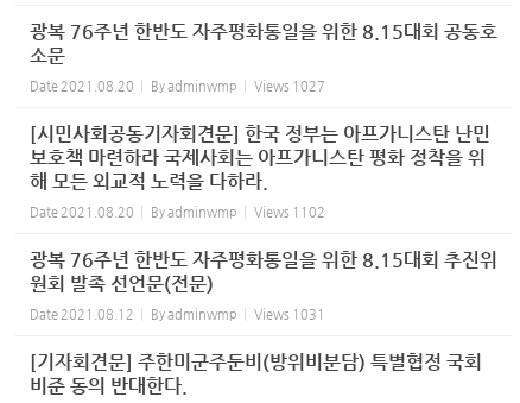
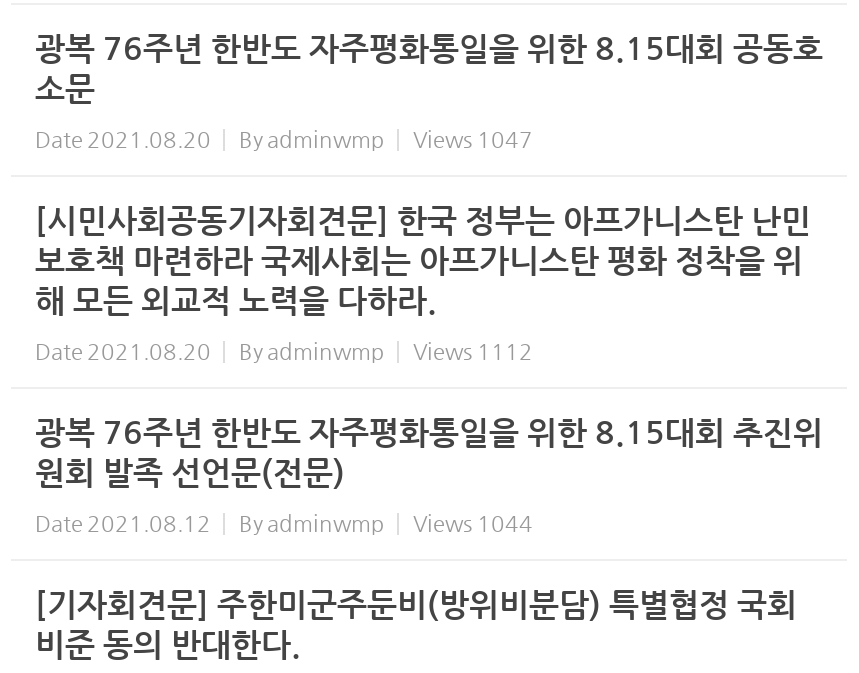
- Date 2021.08.20 By adminwmp Views 1027
+ Date 2021.08.20 By adminwmp Views 1047

- Date 2021.08.20 By adminwmp Views 1102
+ Date 2021.08.20 By adminwmp Views 1112

- Date 2021.08.12 By adminwmp Views 1031
+ Date 2021.08.12 By adminwmp Views 1044
